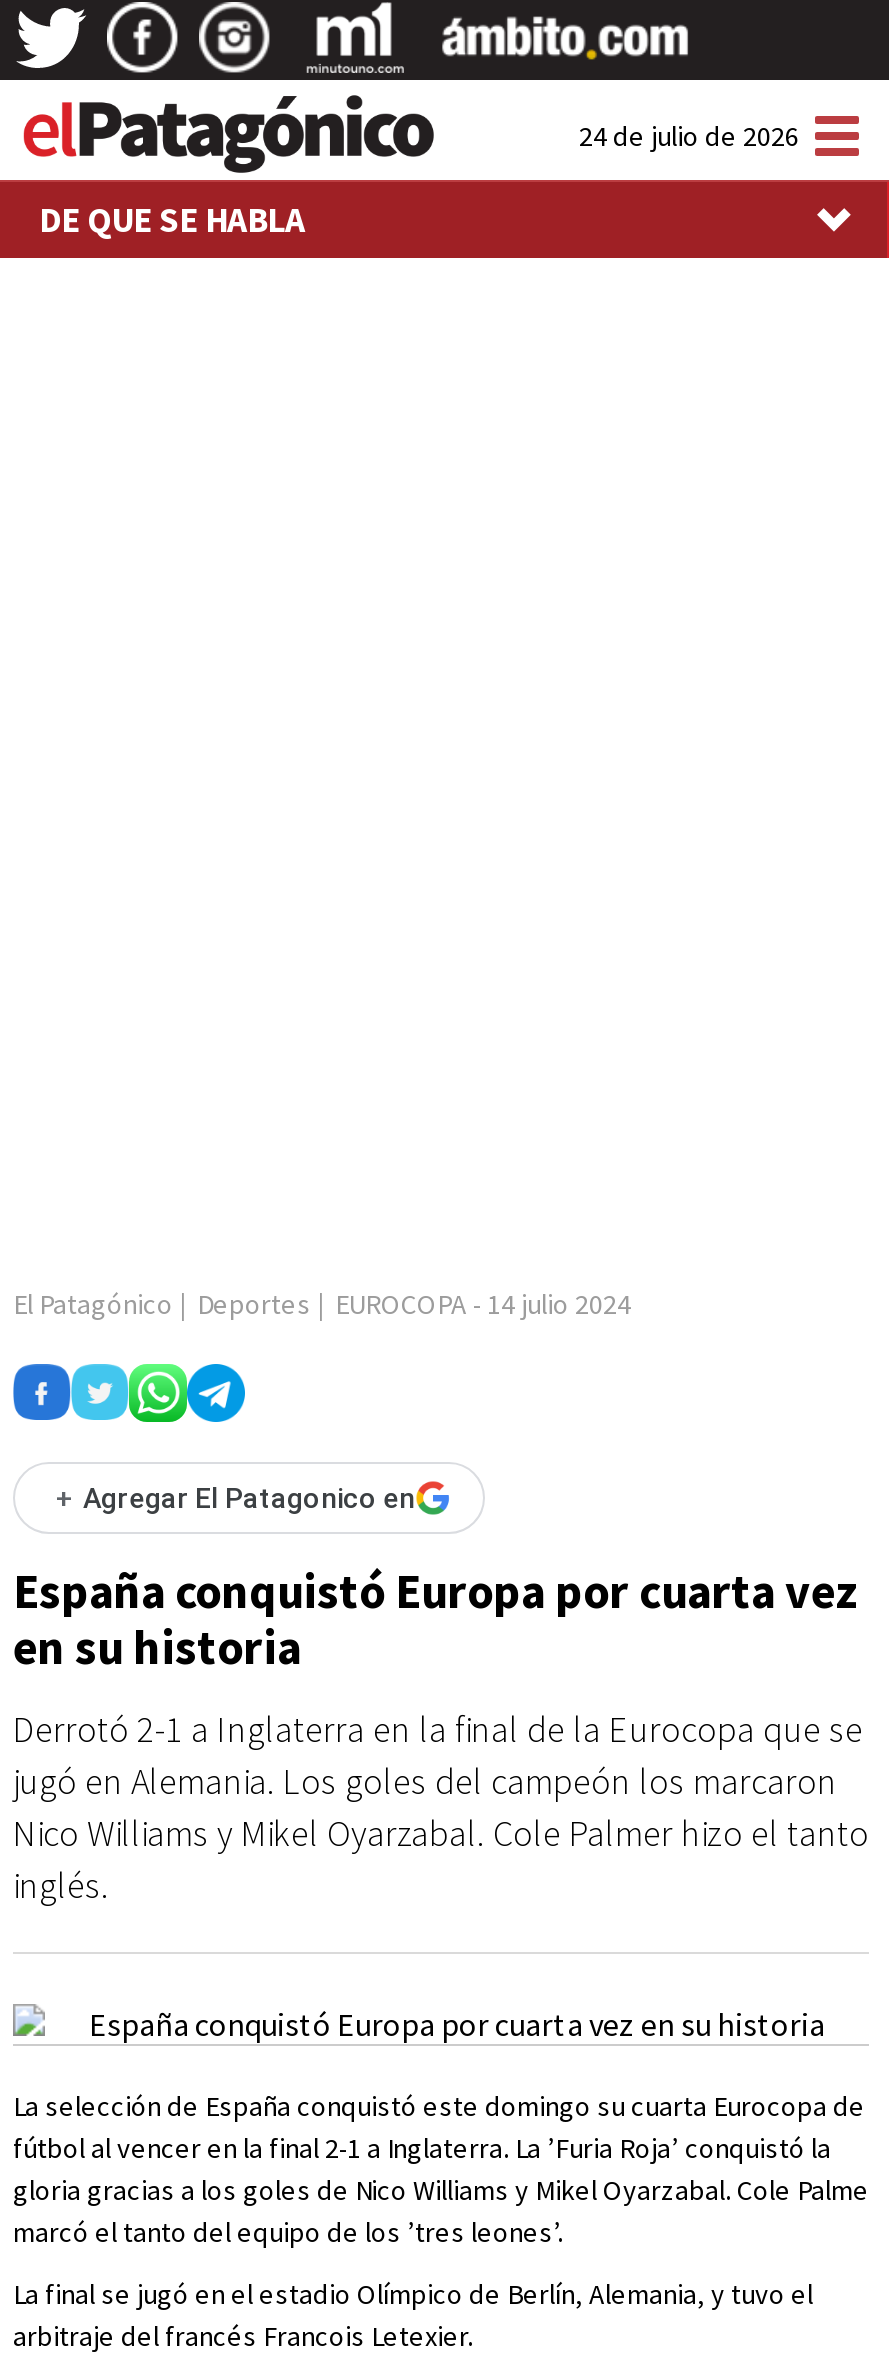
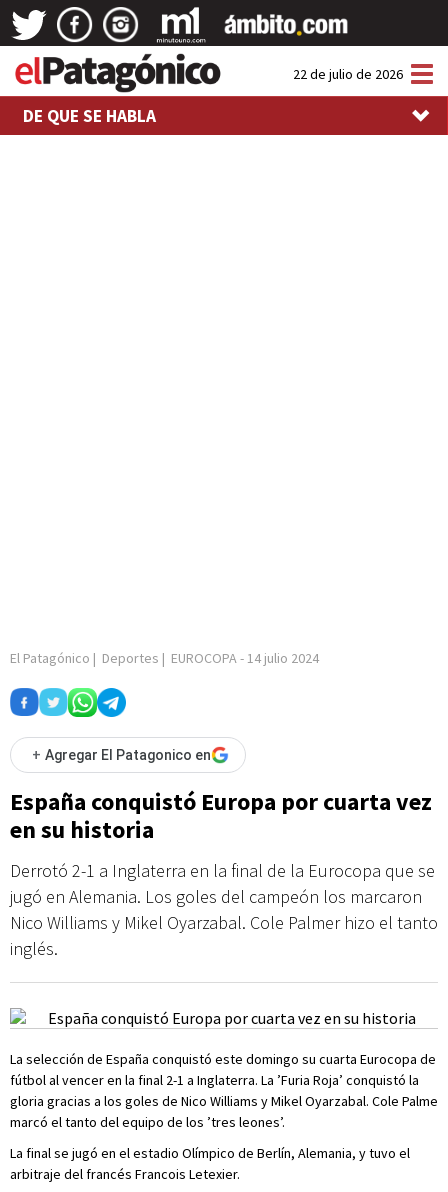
- 24 de julio de 2026
+ 22 de julio de 2026
